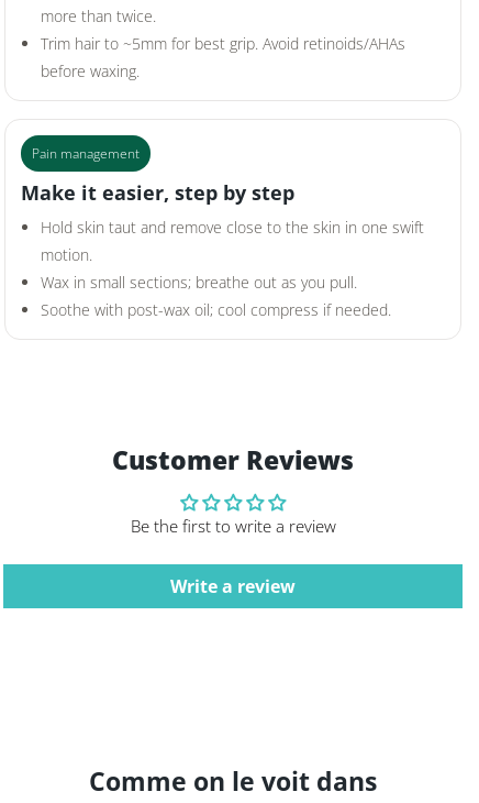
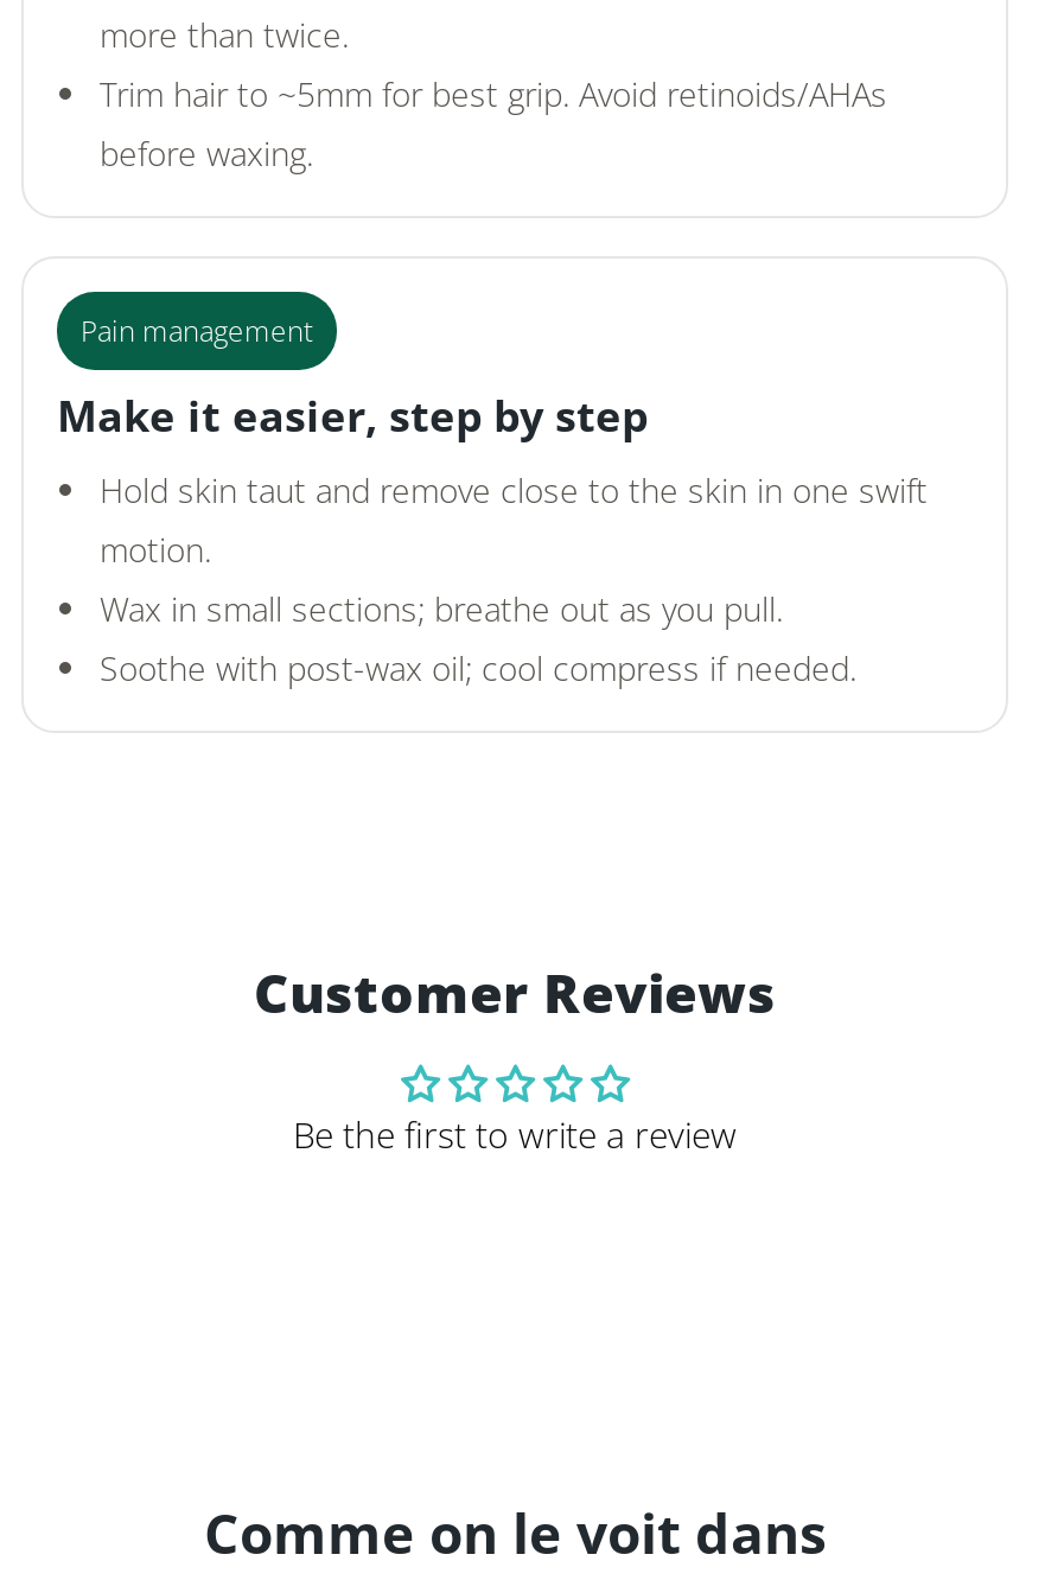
- Write a review
